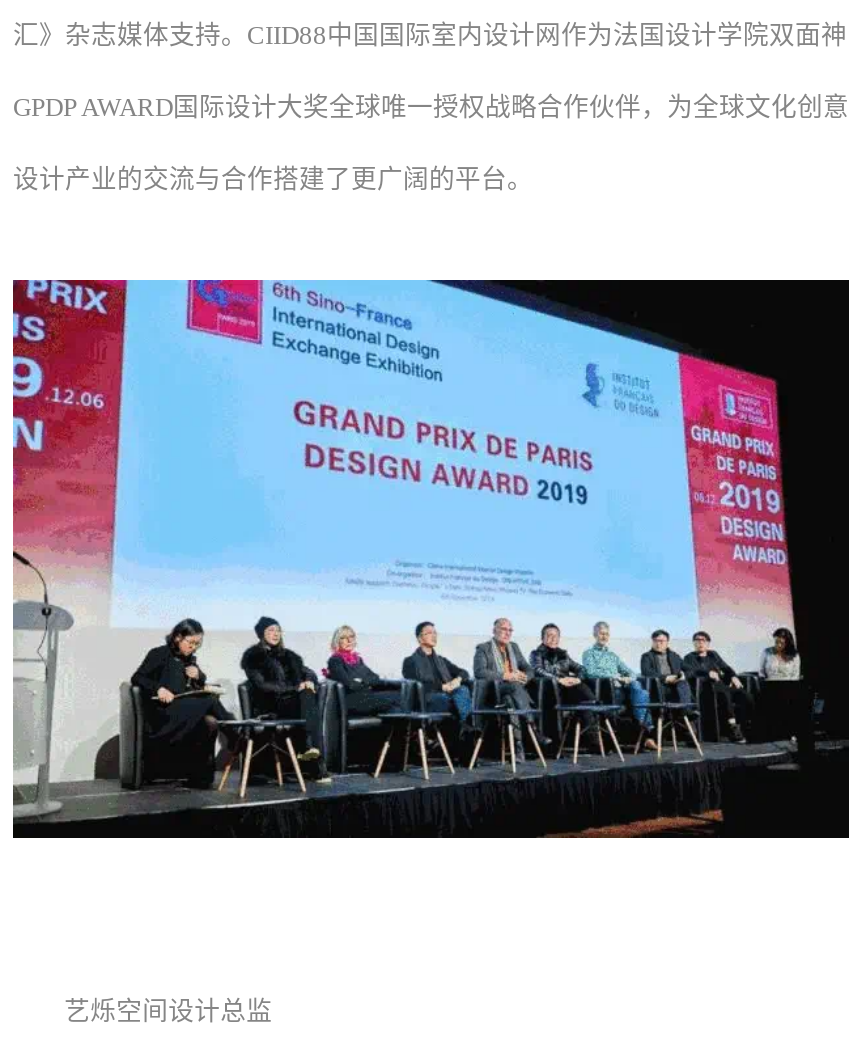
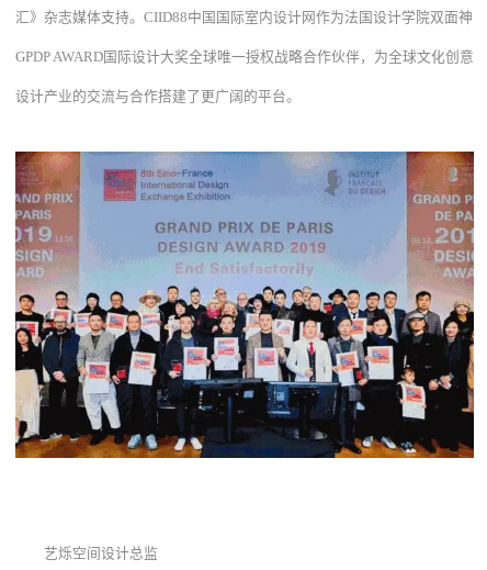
- [image]
+ [image]
